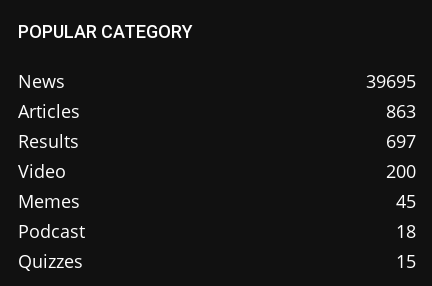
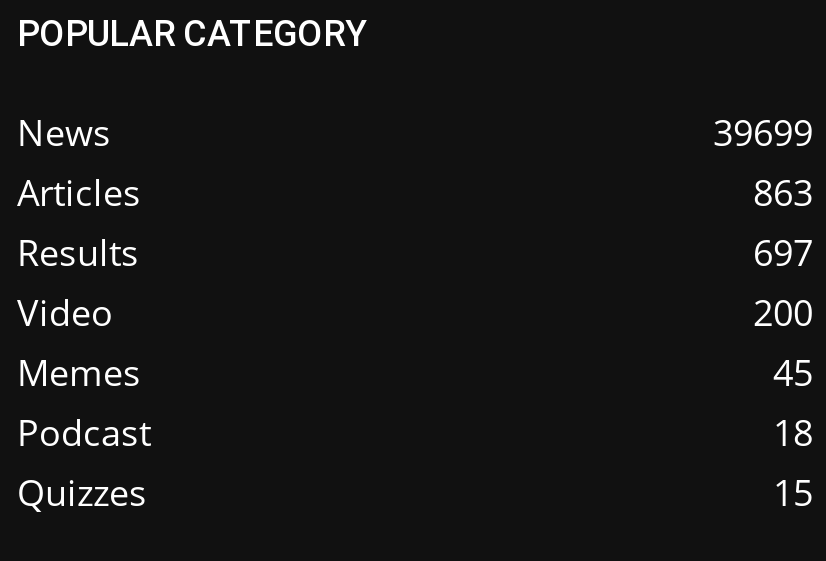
- 39695
+ 39699
